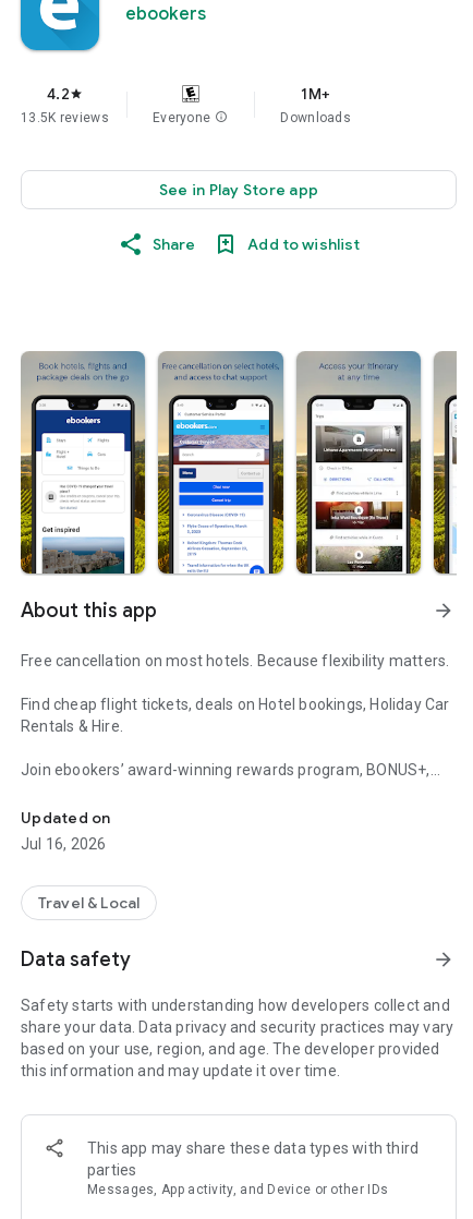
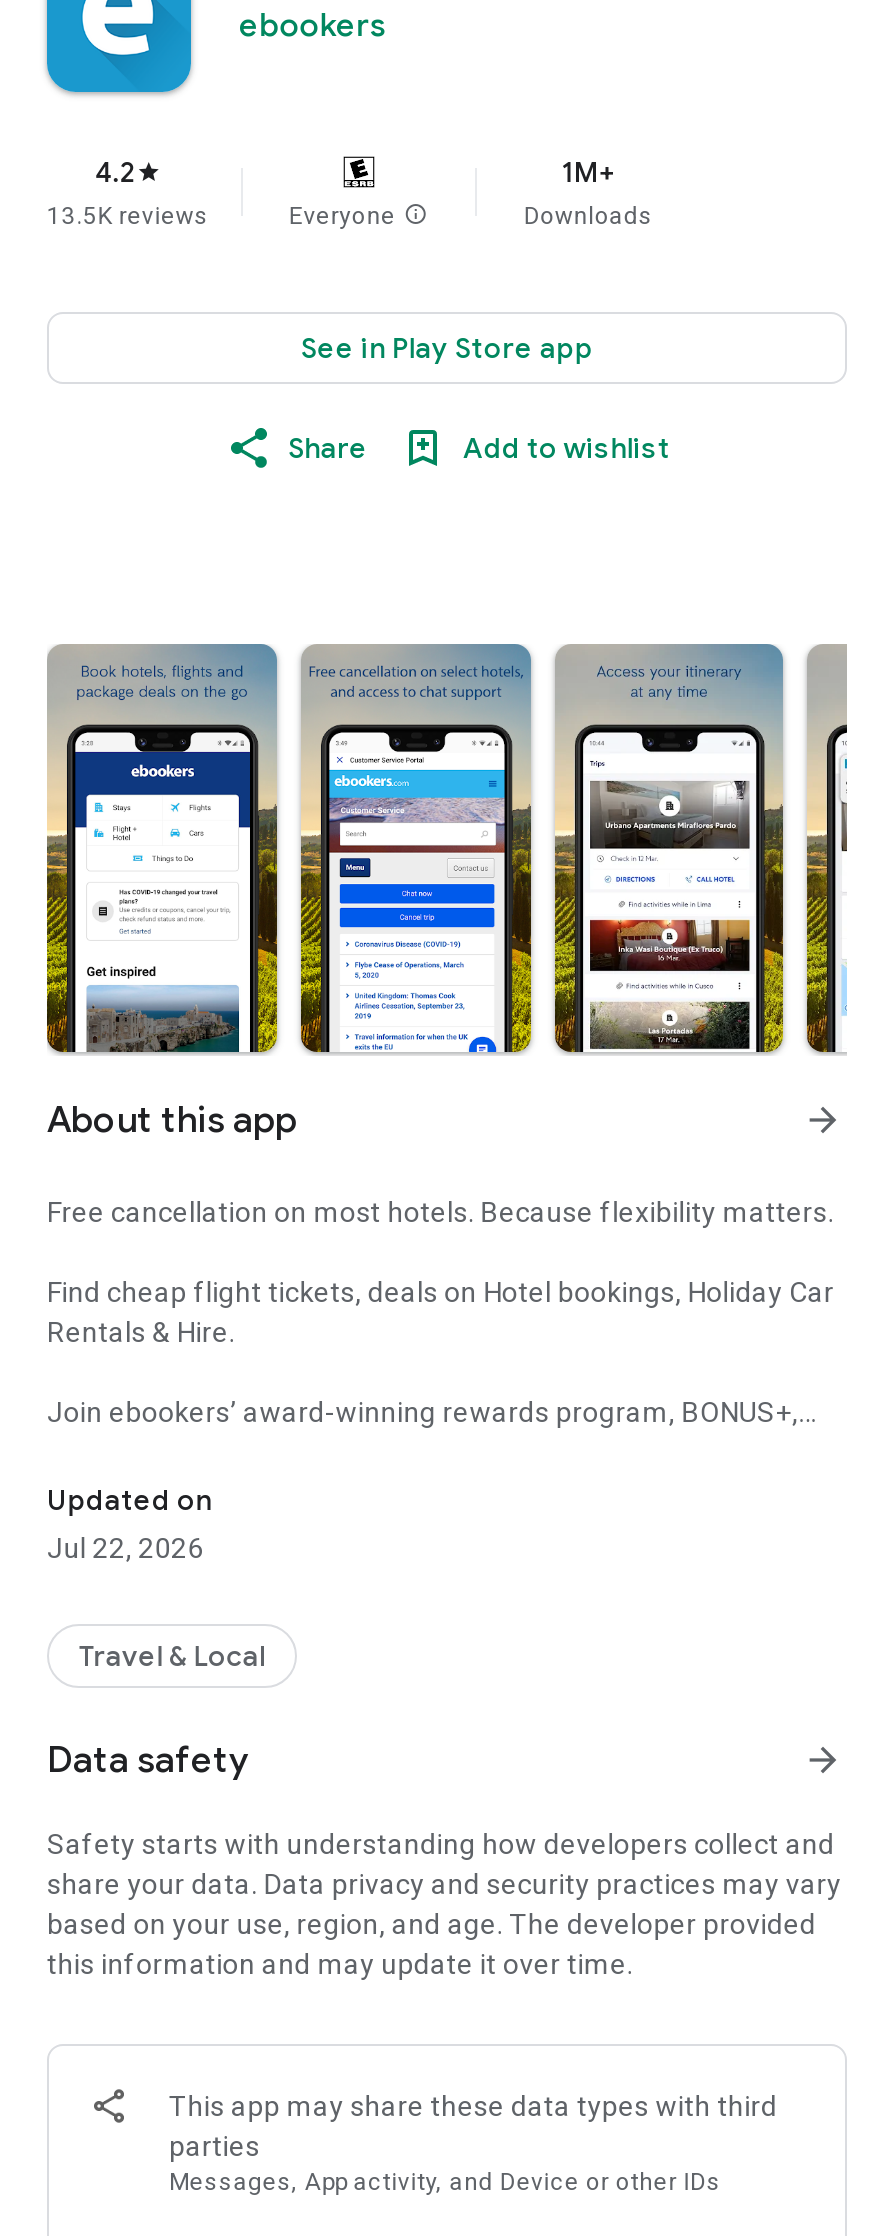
- Jul 16, 2026
+ Jul 22, 2026
